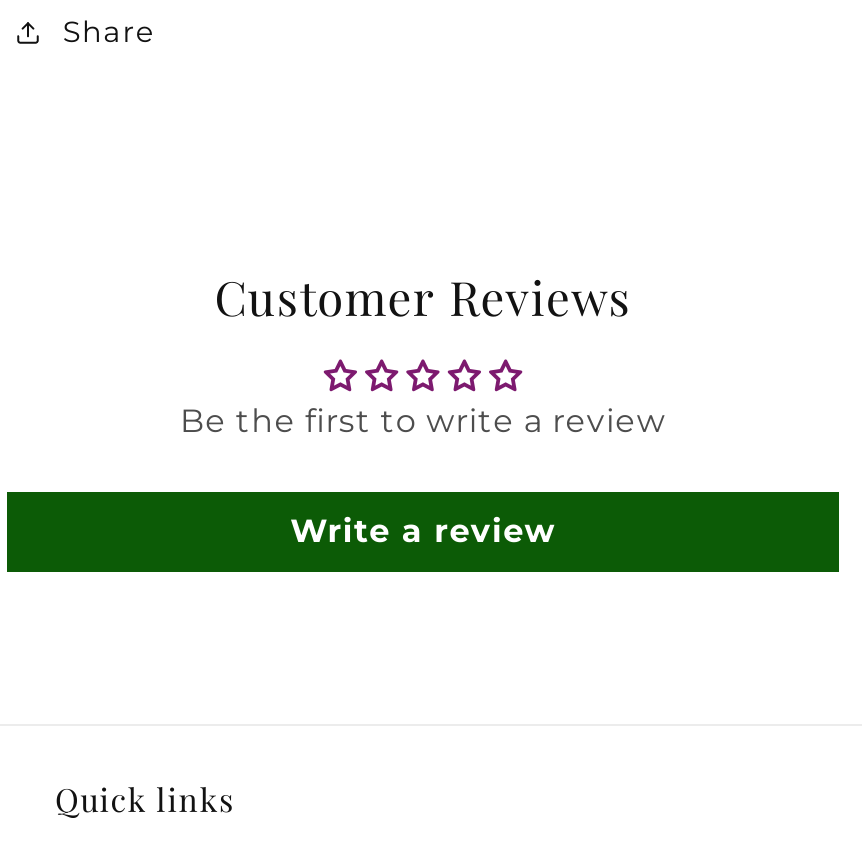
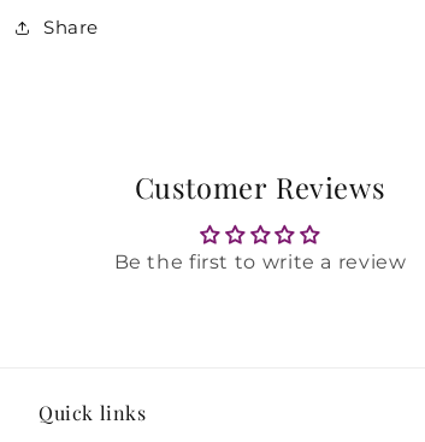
- Write a review
